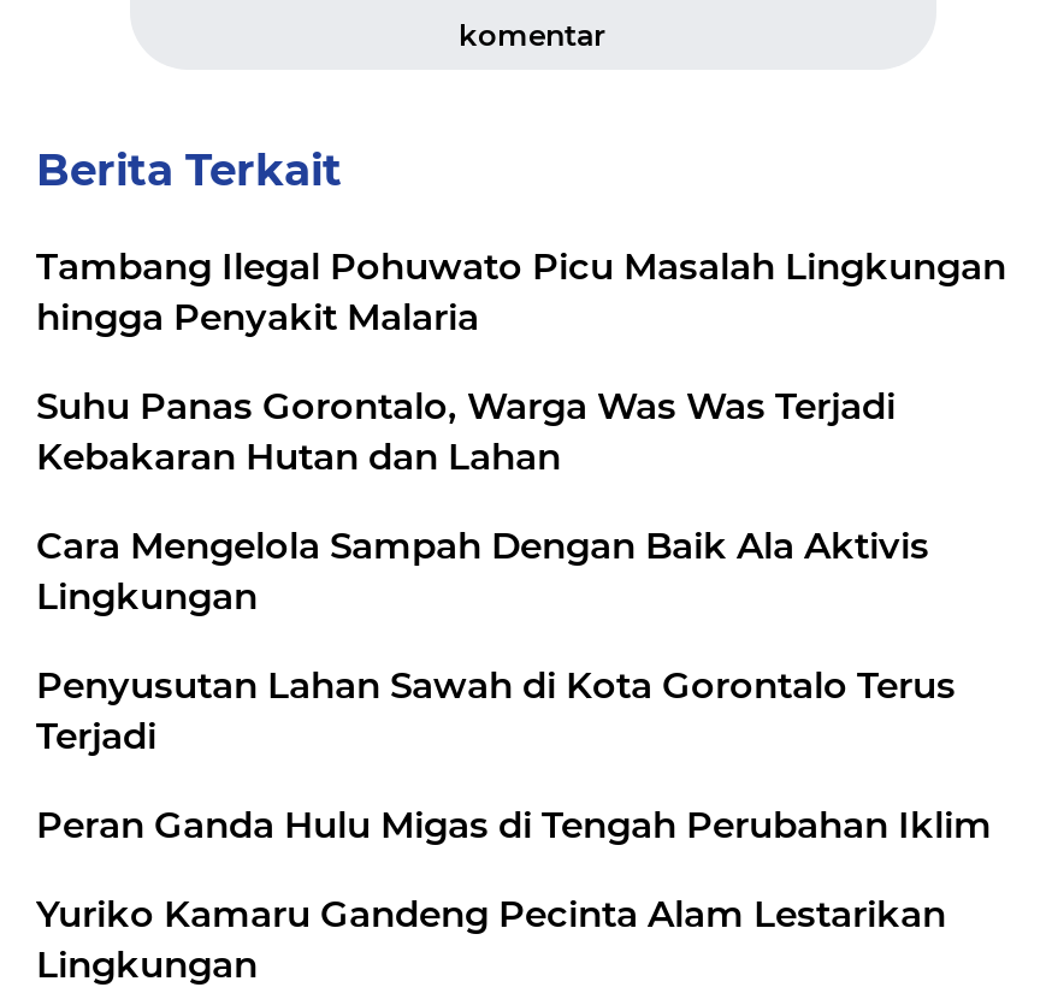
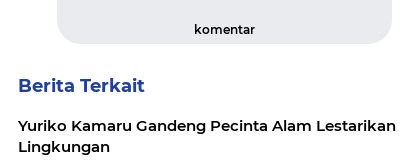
- Tambang Ilegal Pohuwato Picu Masalah Lingkungan
- hingga Penyakit Malaria
- Suhu Panas Gorontalo, Warga Was Was Terjadi
- Kebakaran Hutan dan Lahan
- Cara Mengelola Sampah Dengan Baik Ala Aktivis
- Lingkungan
- Penyusutan Lahan Sawah di Kota Gorontalo Terus
- Terjadi
- Peran Ganda Hulu Migas di Tengah Perubahan Iklim
